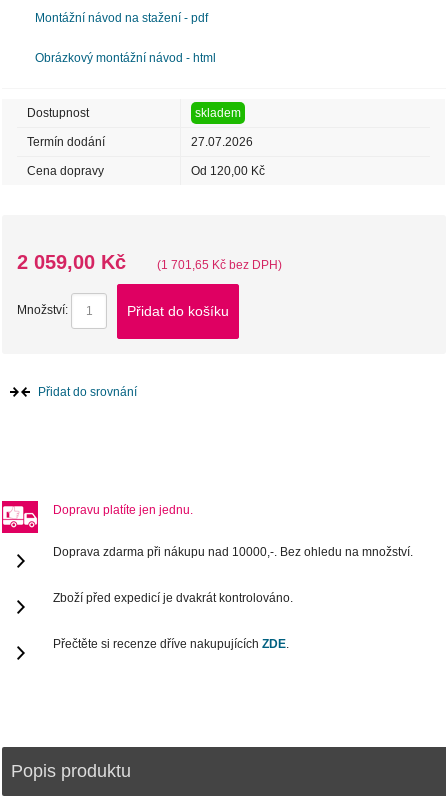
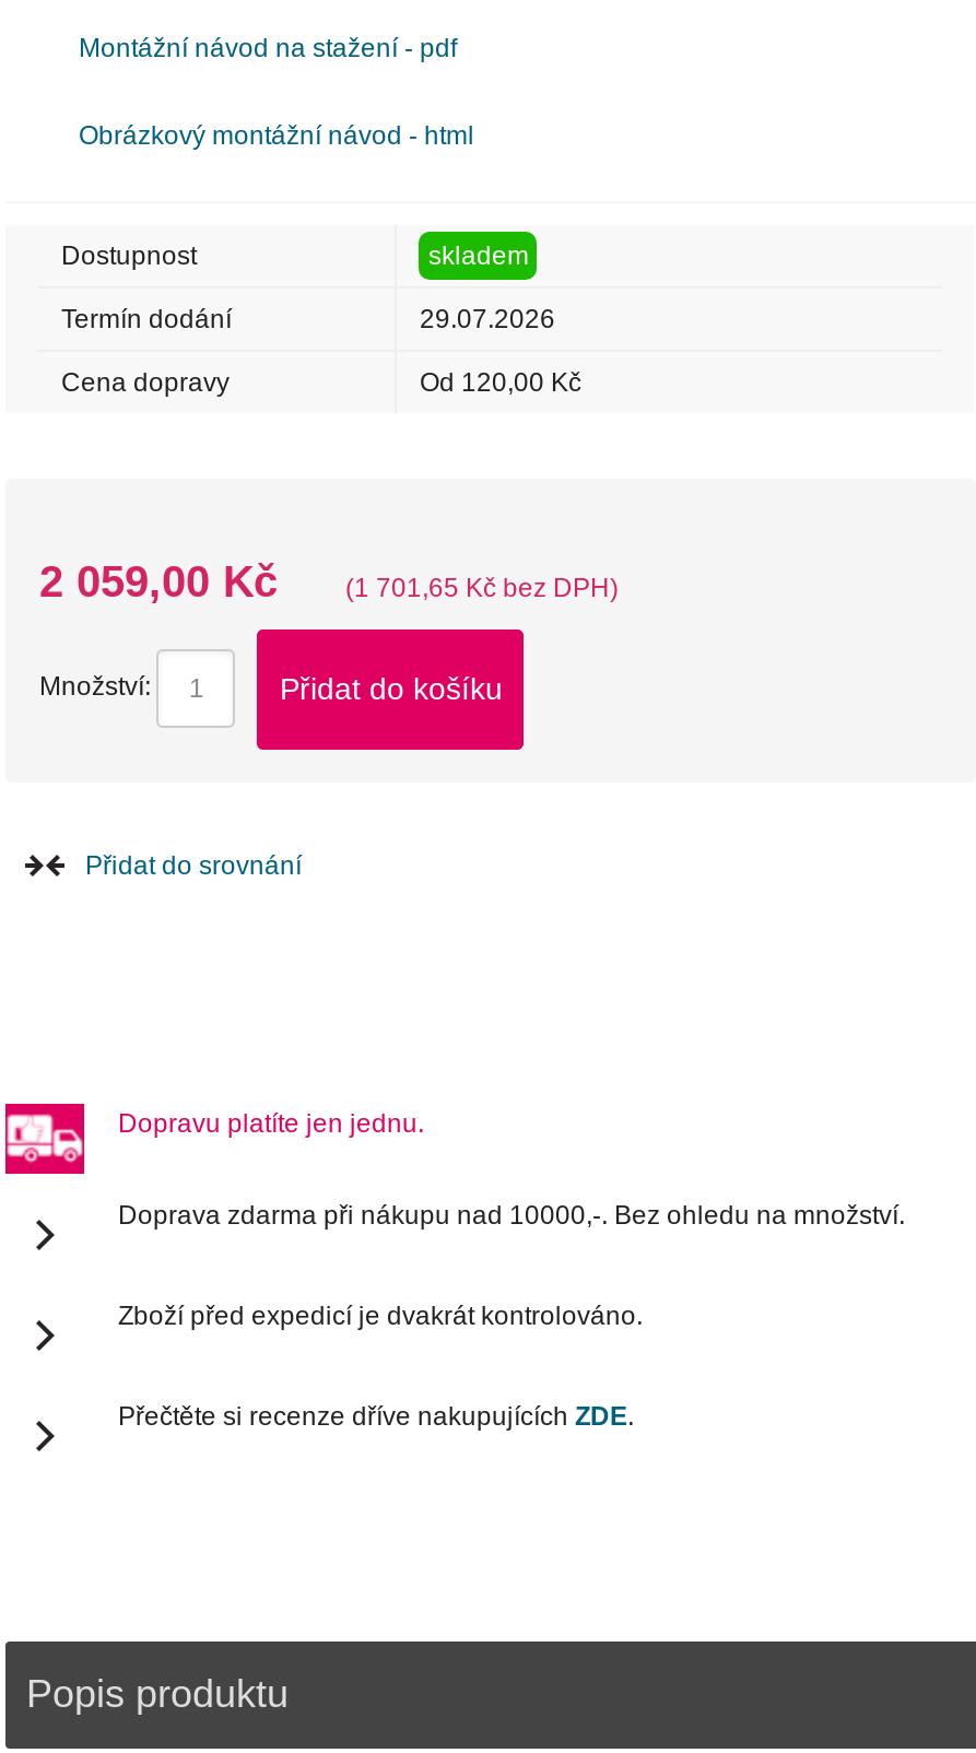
- 27.07.2026
+ 29.07.2026
